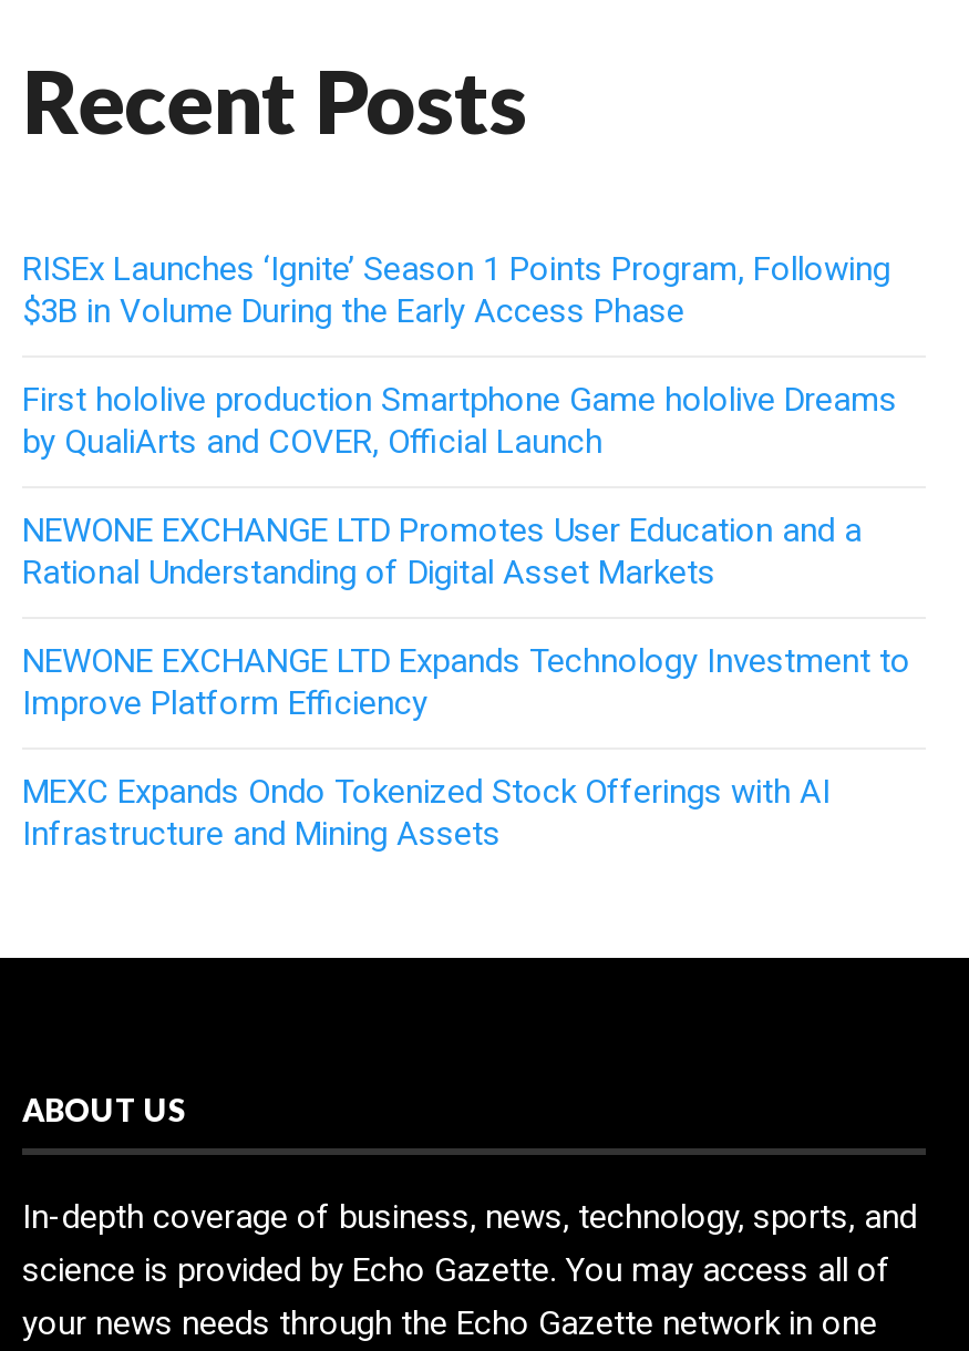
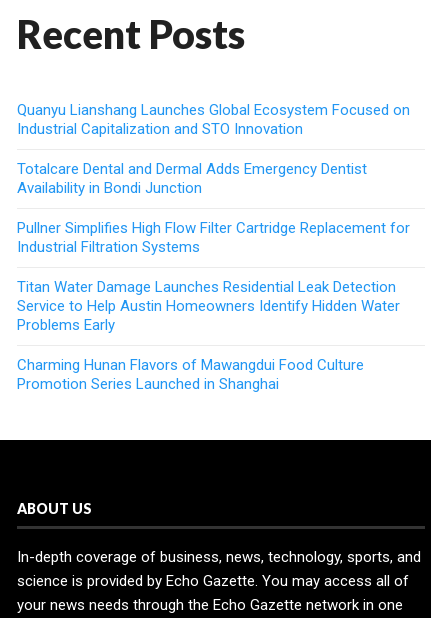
- RISEx Launches ‘Ignite’ Season 1 Points Program, Following
- $3B in Volume During the Early Access Phase
+ Quanyu Lianshang Launches Global Ecosystem Focused on
+ Industrial Capitalization and STO Innovation

- First hololive production Smartphone Game hololive Dreams
- by QualiArts and COVER, Official Launch
+ Totalcare Dental and Dermal Adds Emergency Dentist
+ Availability in Bondi Junction

- NEWONE EXCHANGE LTD Promotes User Education and a
- Rational Understanding of Digital Asset Markets
+ Pullner Simplifies High Flow Filter Cartridge Replacement for
+ Industrial Filtration Systems

- NEWONE EXCHANGE LTD Expands Technology Investment to
- Improve Platform Efficiency
+ Titan Water Damage Launches Residential Leak Detection
+ Service to Help Austin Homeowners Identify Hidden Water
+ Problems Early

- MEXC Expands Ondo Tokenized Stock Offerings with AI
- Infrastructure and Mining Assets
+ Charming Hunan Flavors of Mawangdui Food Culture
+ Promotion Series Launched in Shanghai
